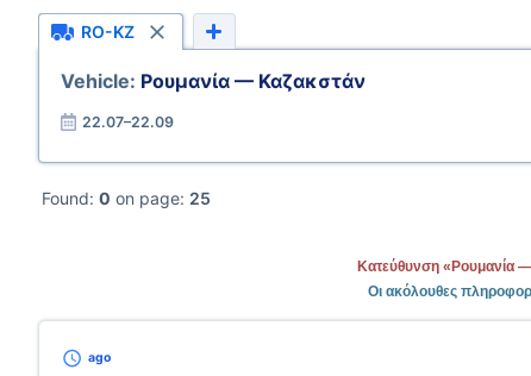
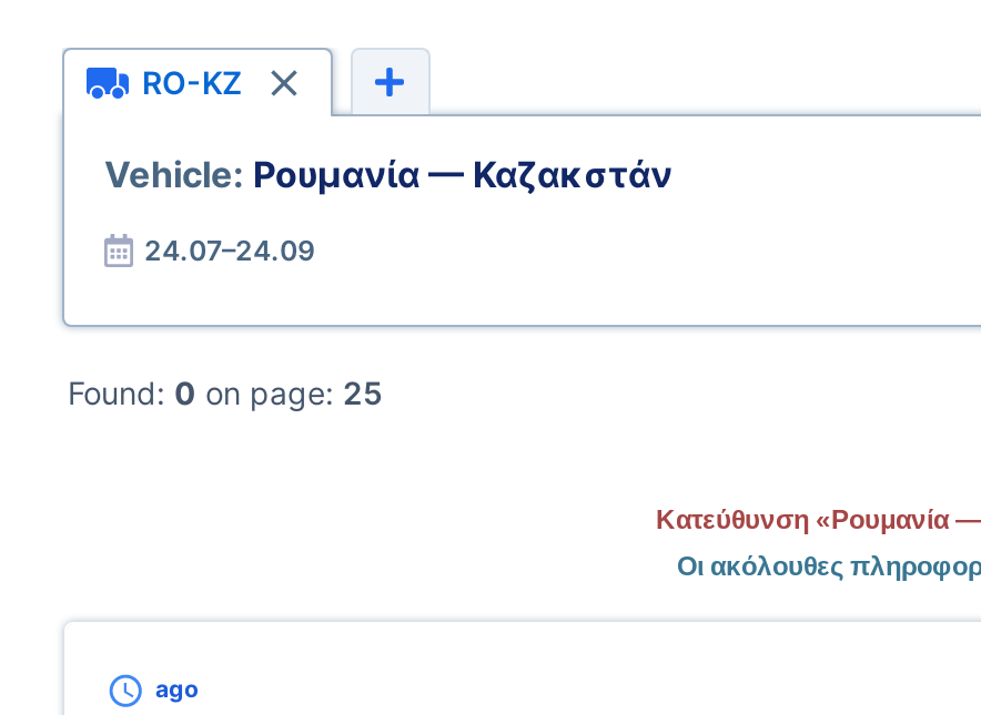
- 22.07–22.09
+ 24.07–24.09
